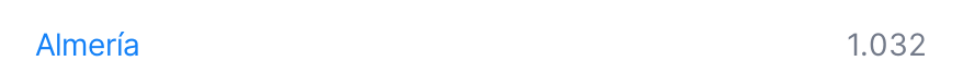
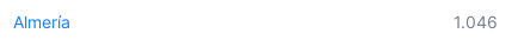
- 1.032
+ 1.046
